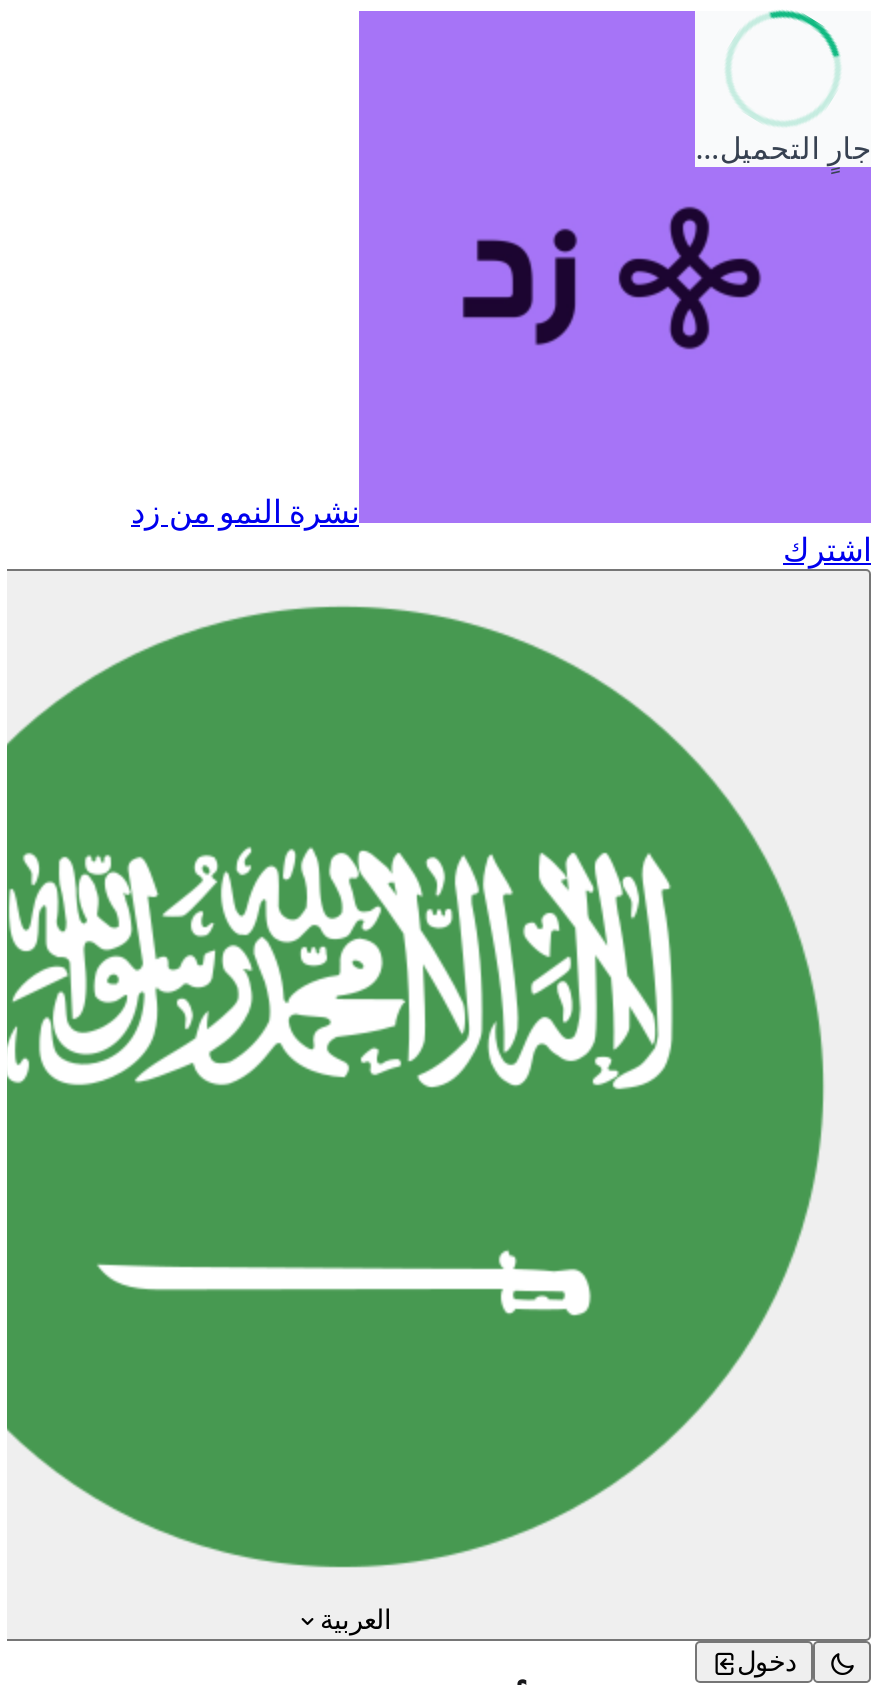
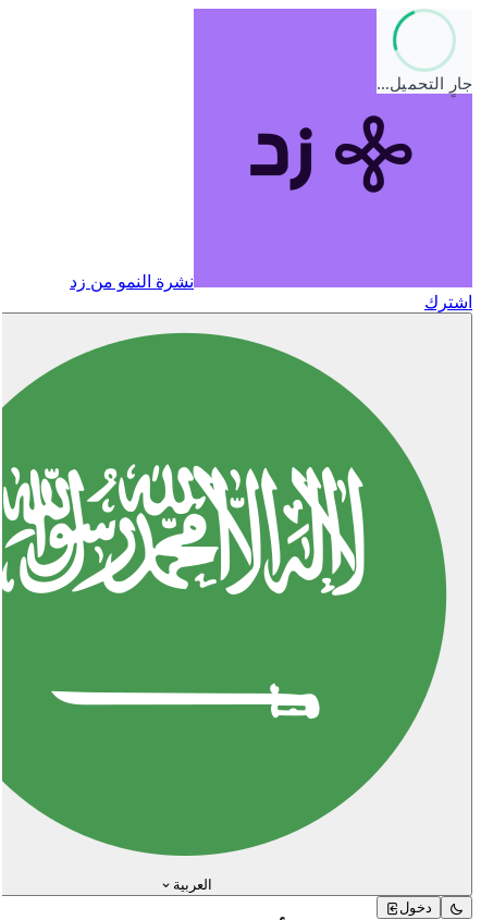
- [image]
+ [image]
